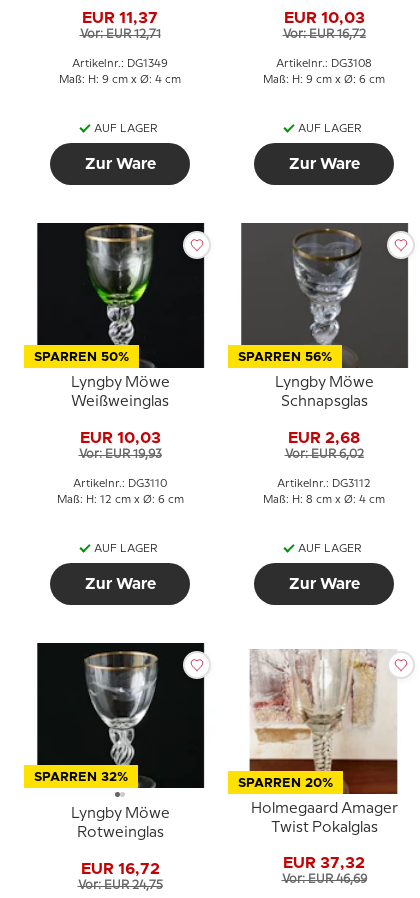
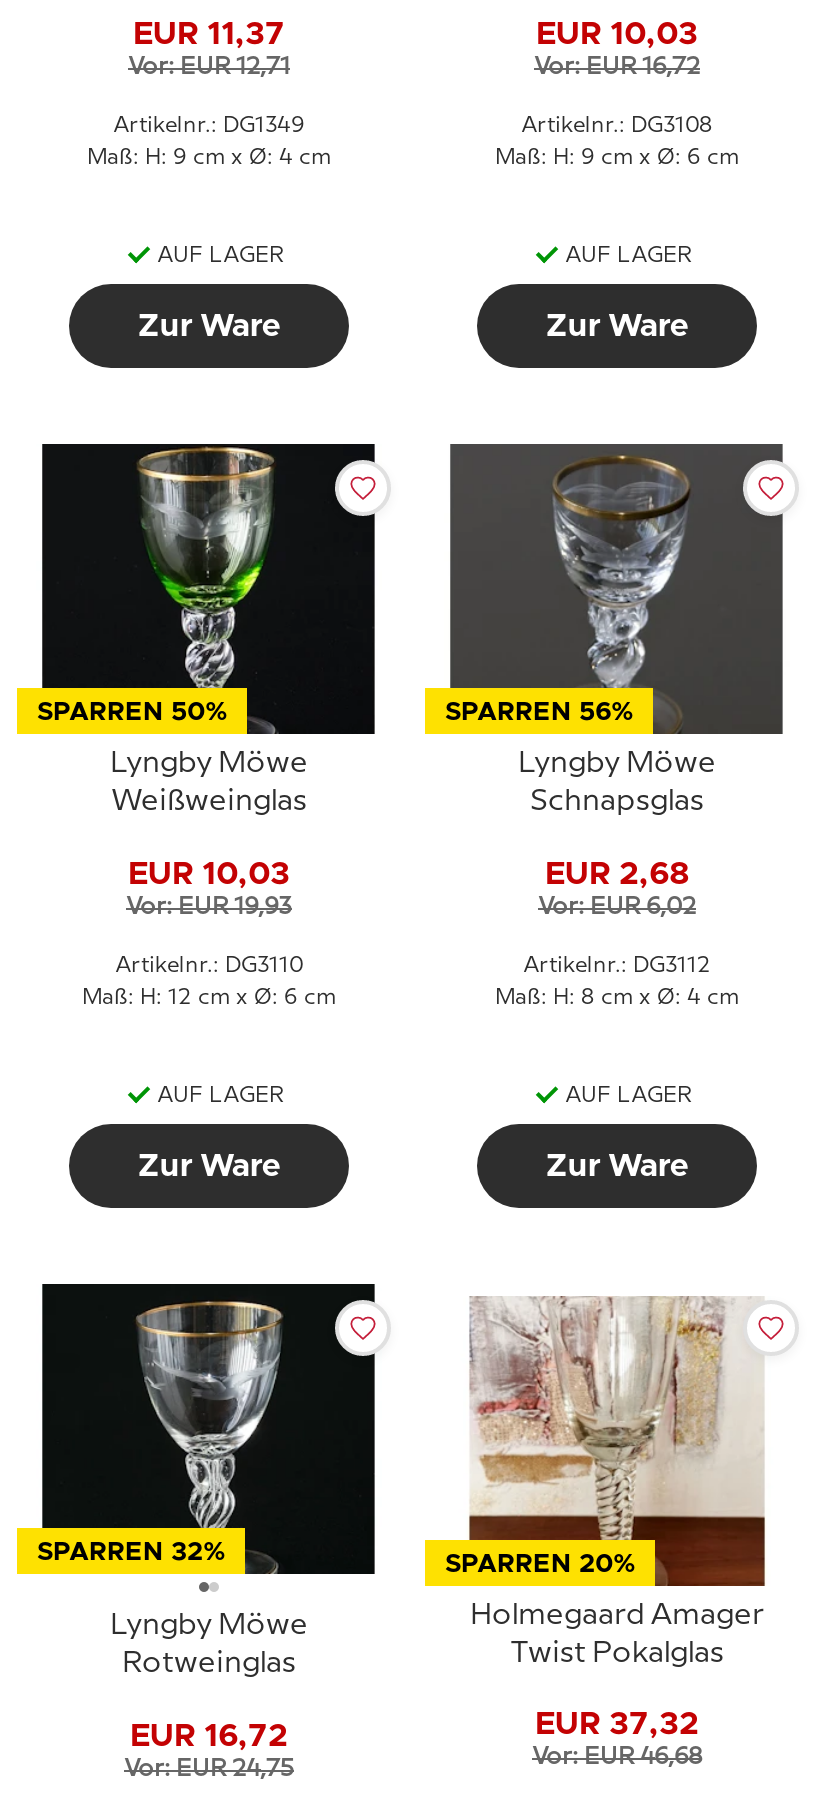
- Vor: EUR 46,69
+ Vor: EUR 46,68
